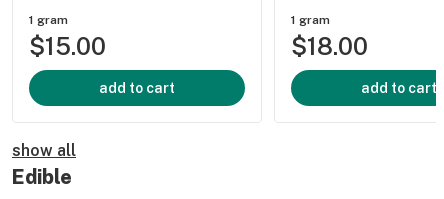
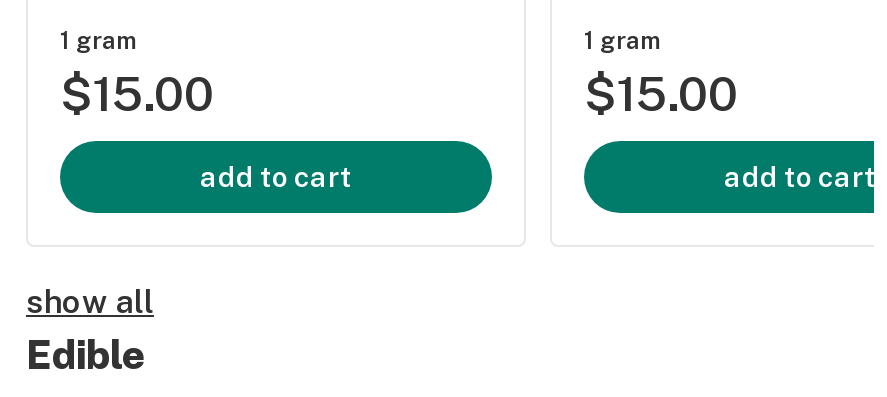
- $18.00
+ $15.00
